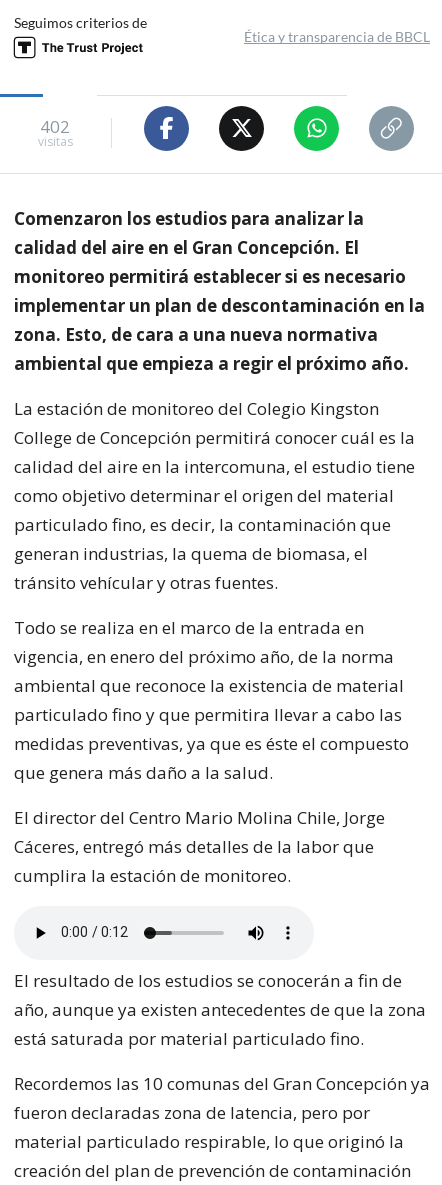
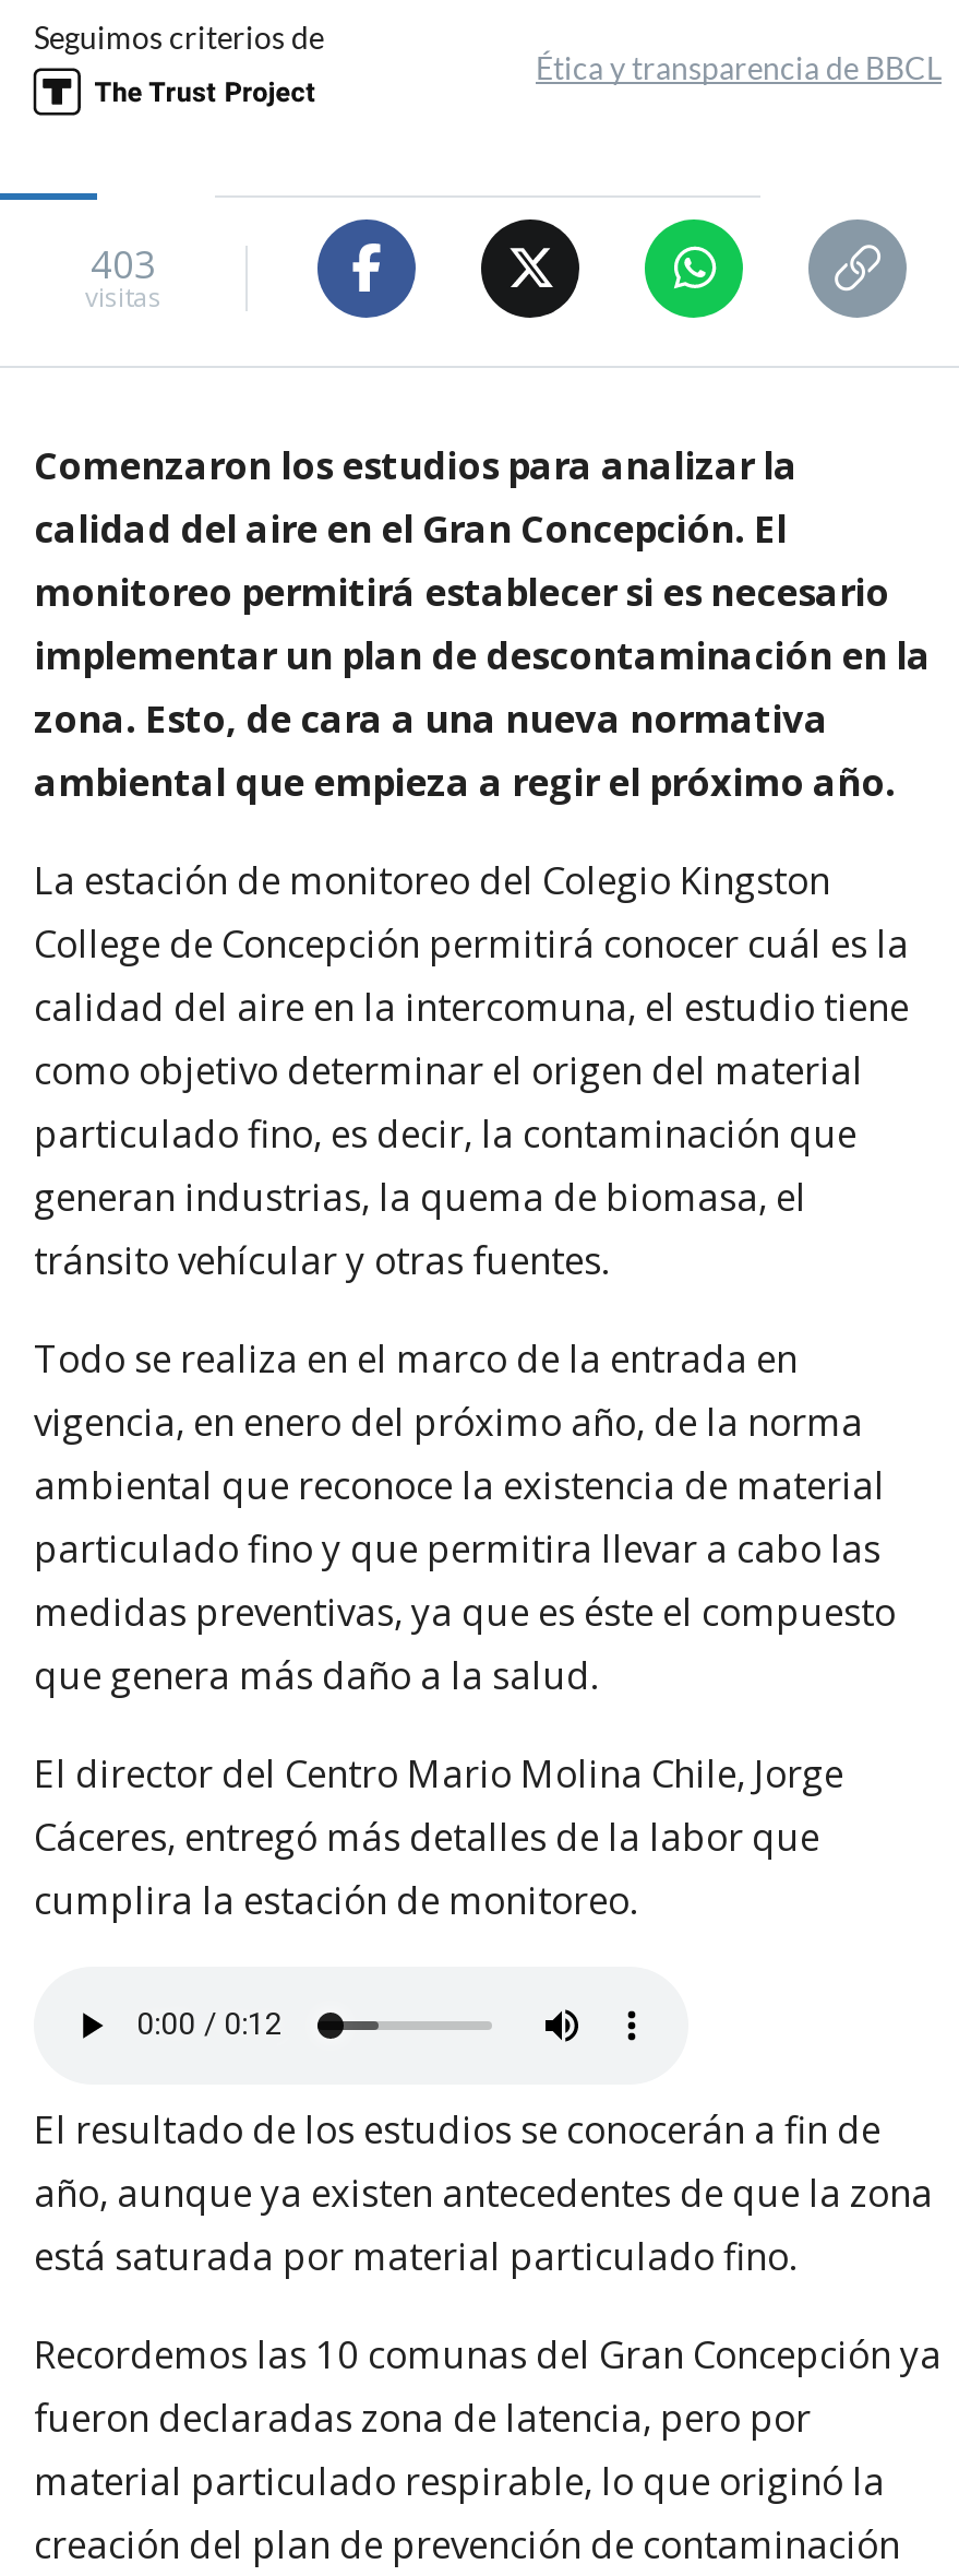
- 402
+ 403
